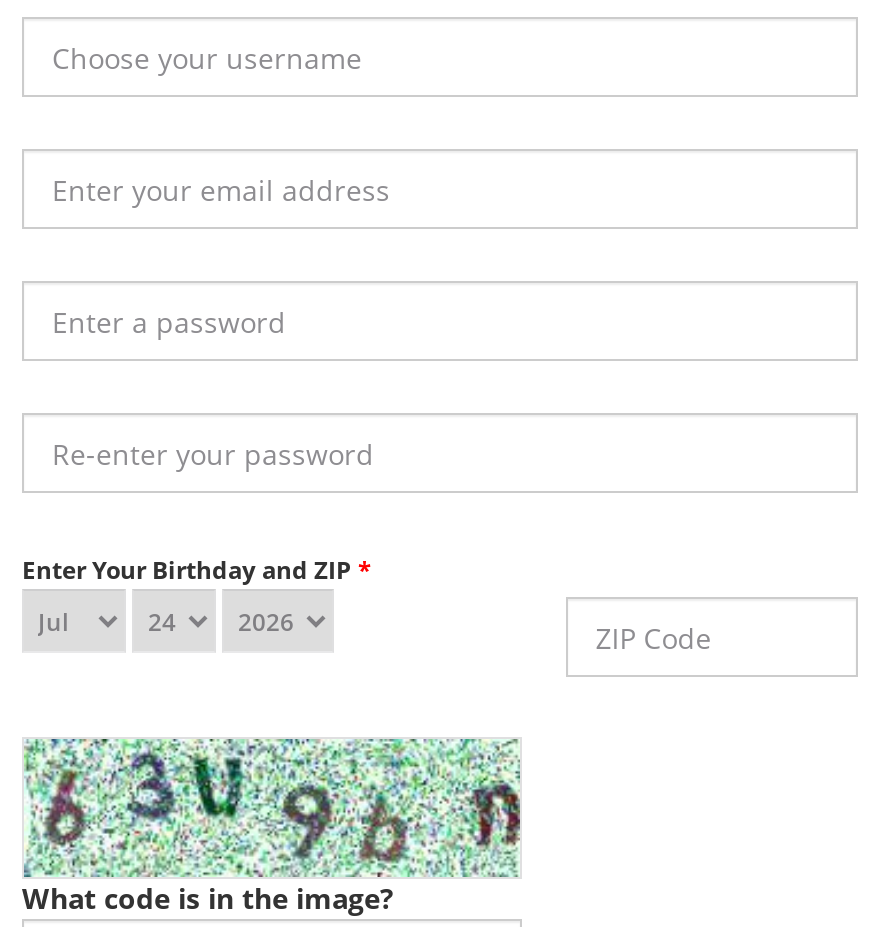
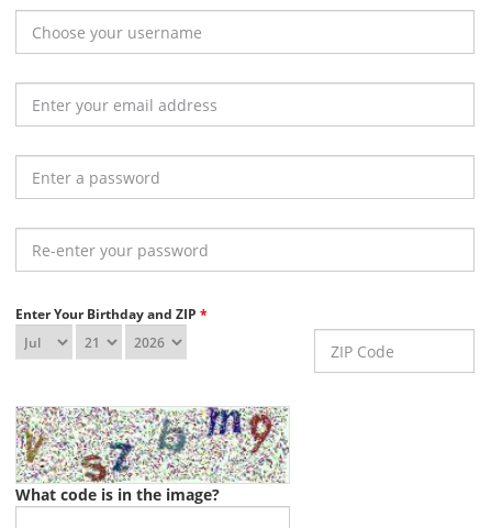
- [image]
+ [image]
